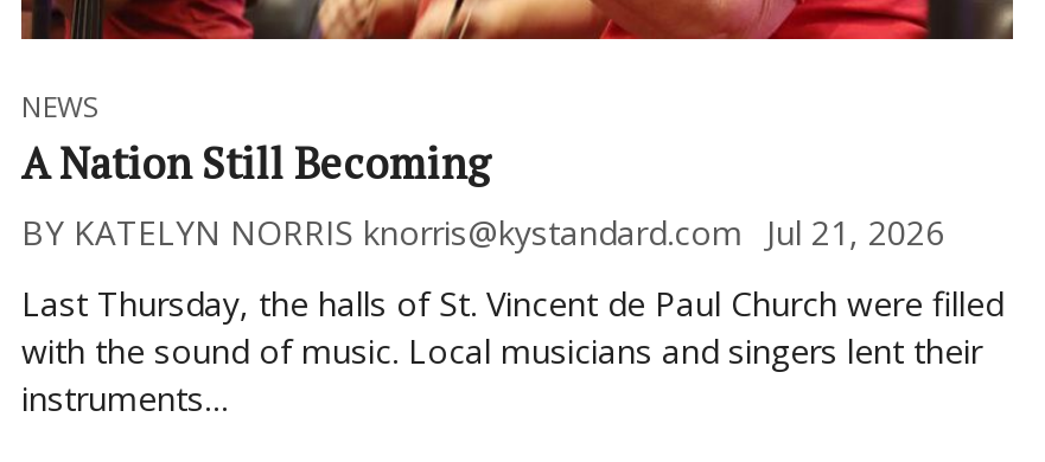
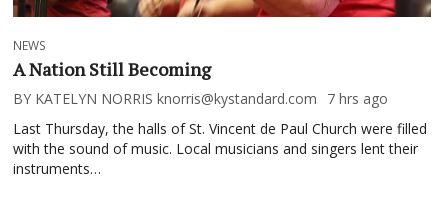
- BY KATELYN NORRIS knorris@kystandard.com Jul 21, 2026
+ BY KATELYN NORRIS knorris@kystandard.com 7 hrs ago
